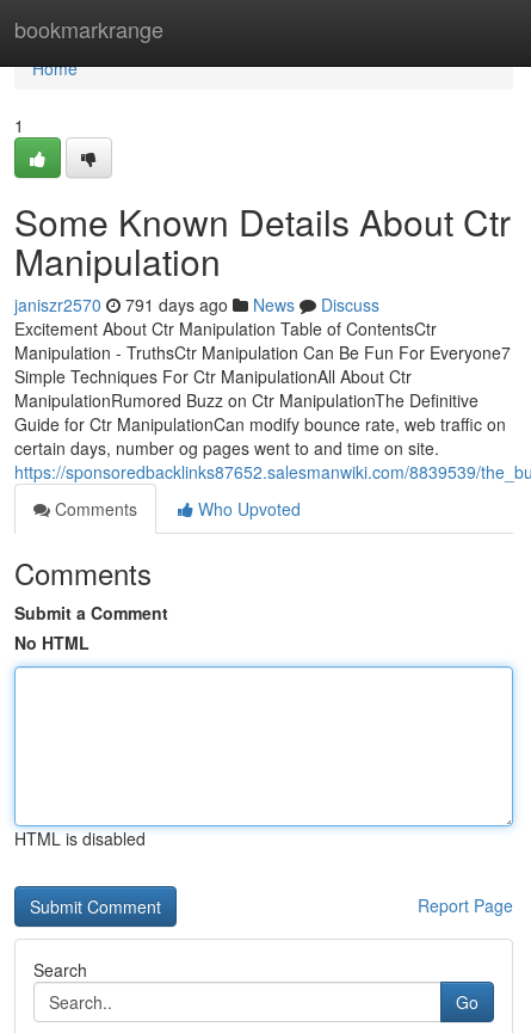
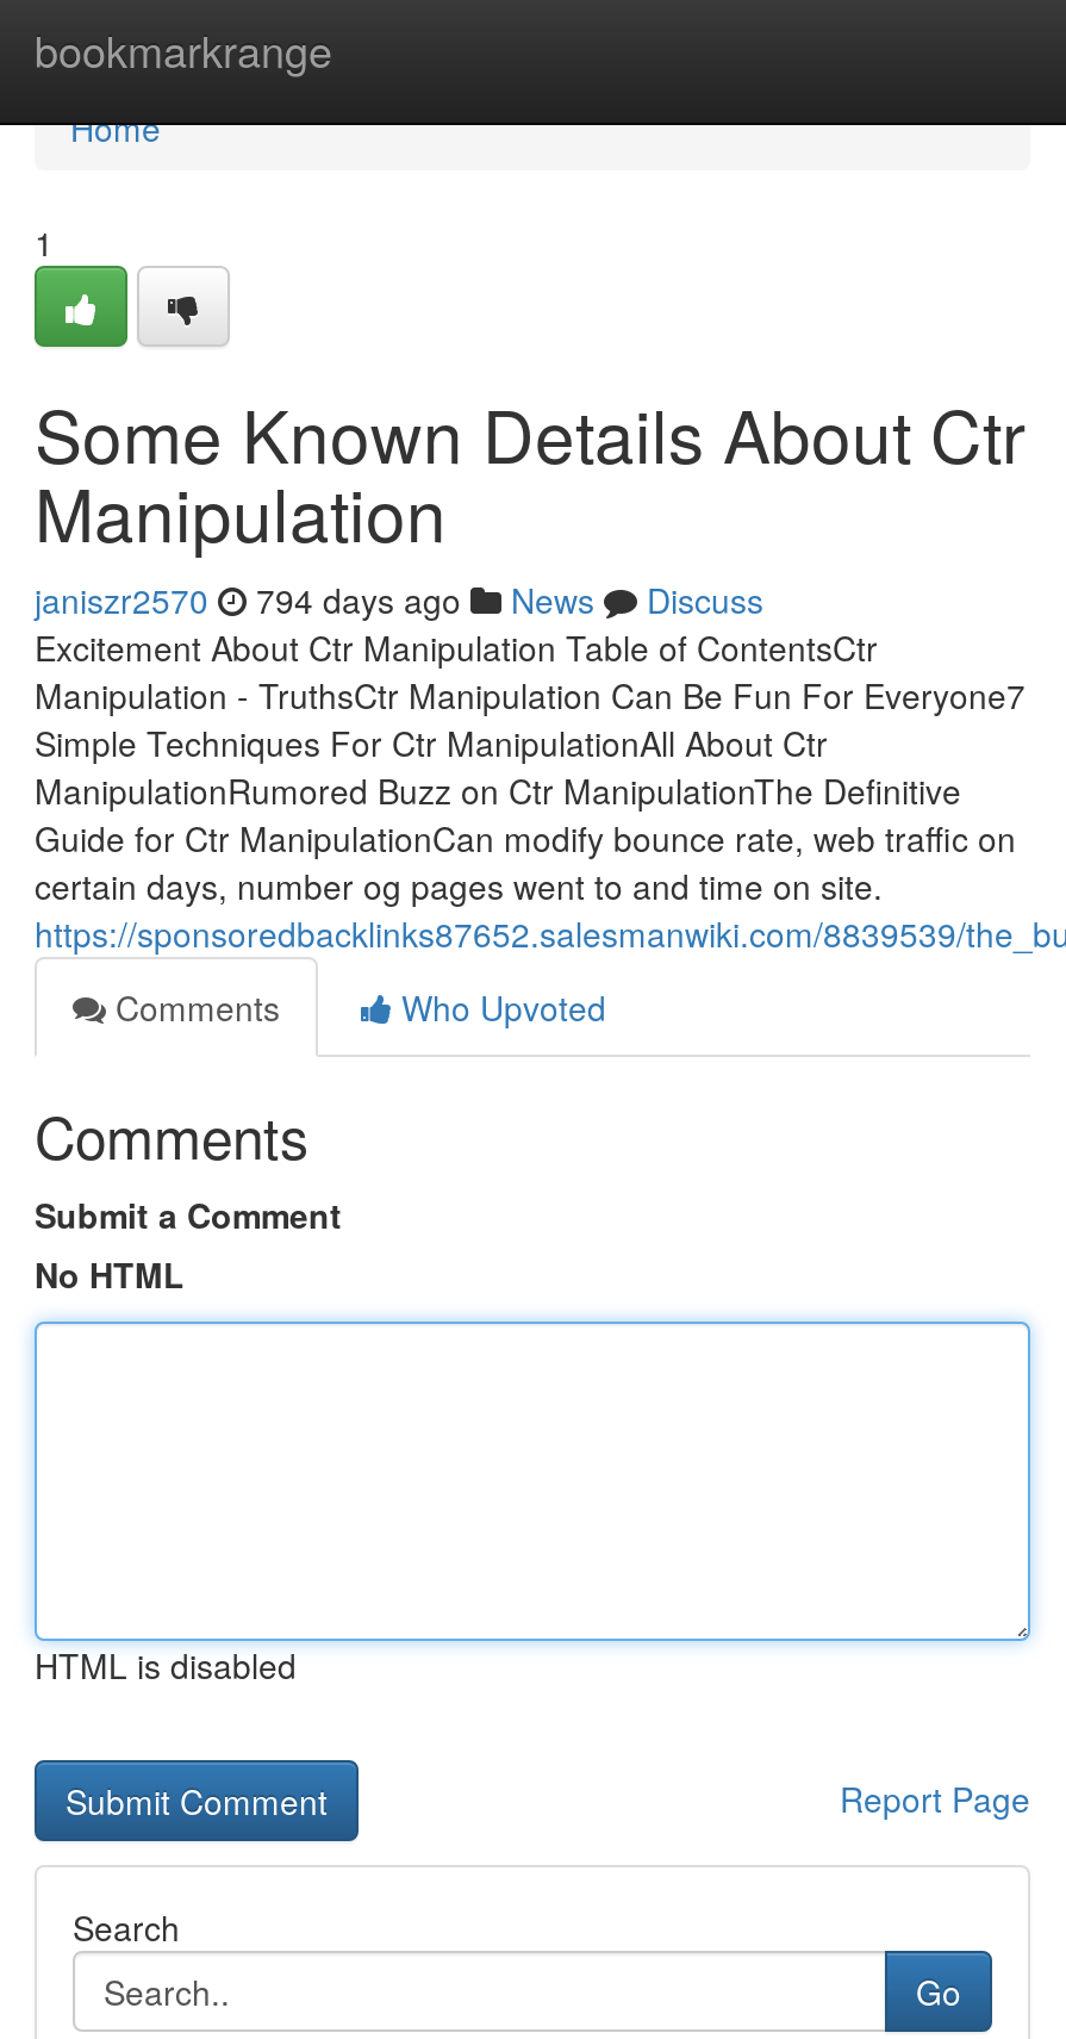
- janiszr2570 791 days ago News Discuss
+ janiszr2570 794 days ago News Discuss
